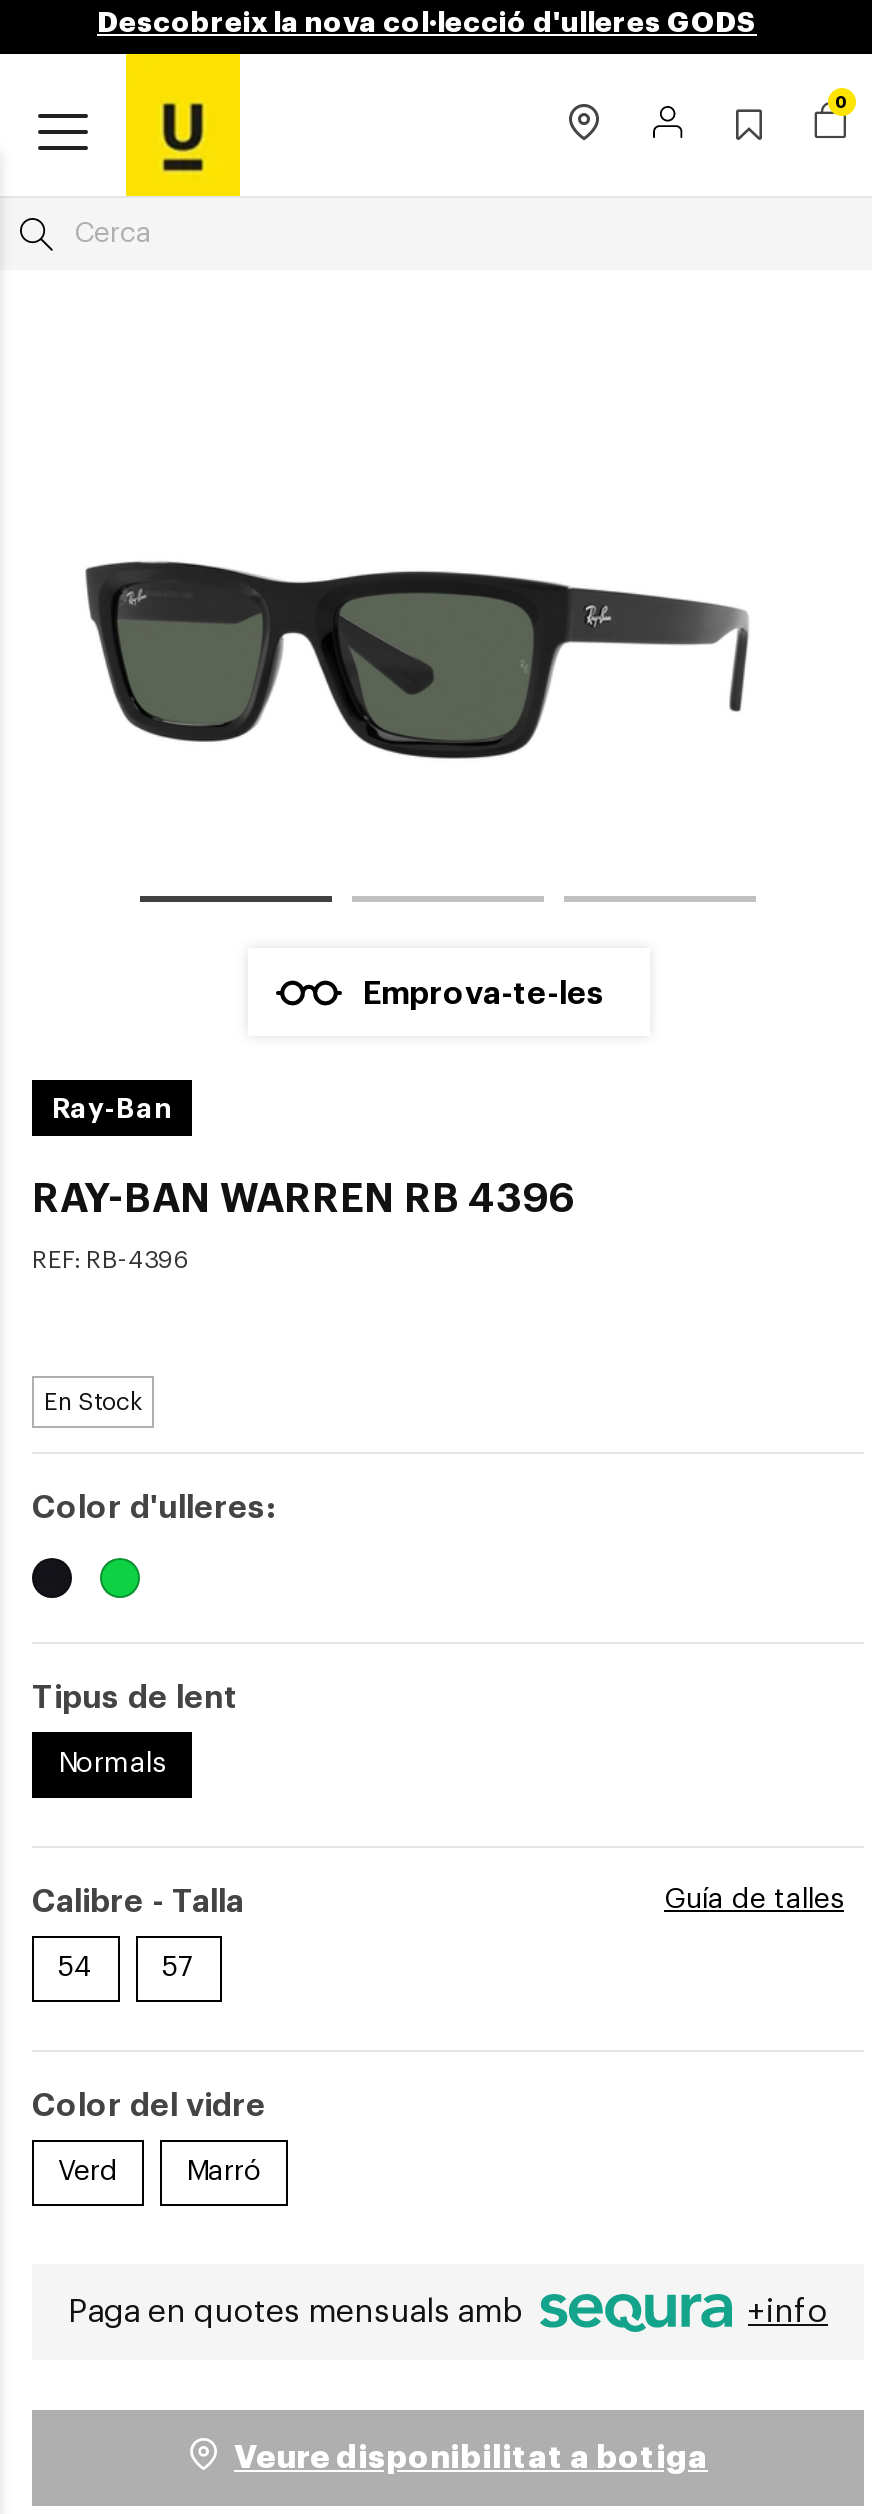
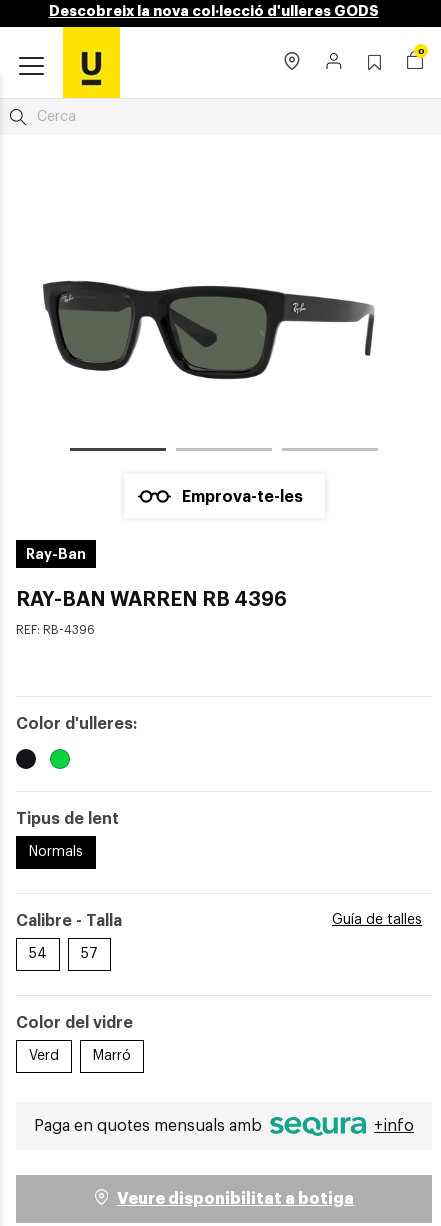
- En Stock
